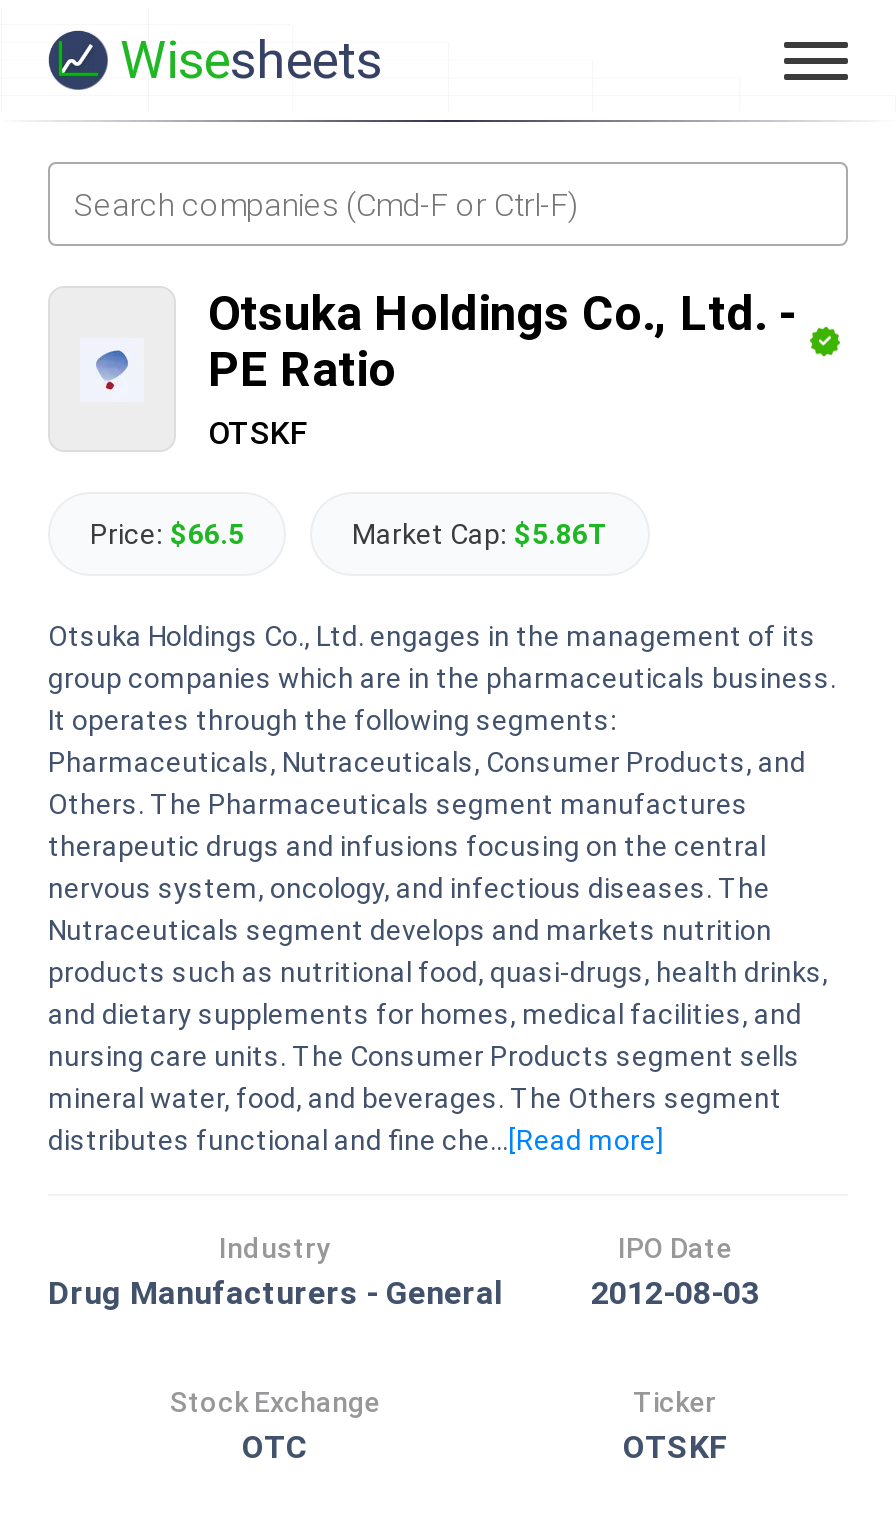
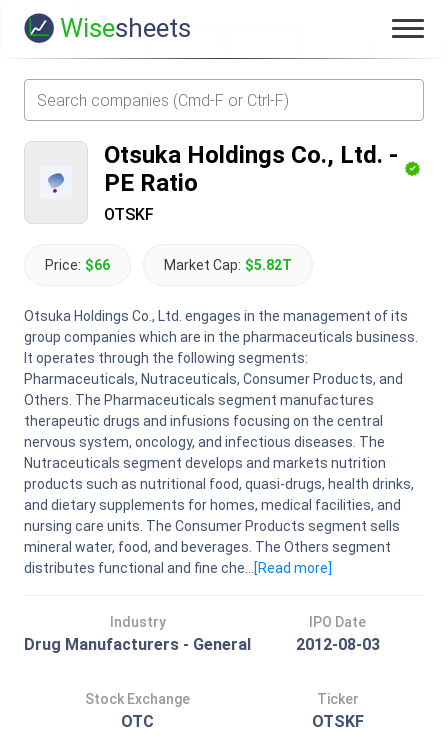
- Price: $66.5
+ Price: $66

- Market Cap: $5.86T
+ Market Cap: $5.82T
